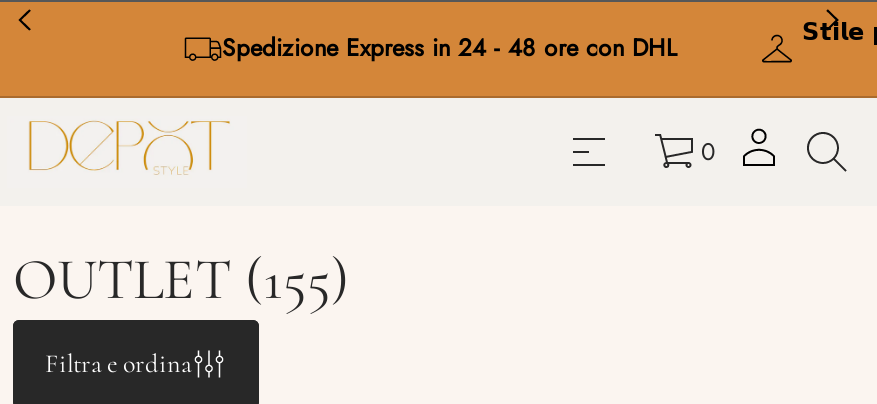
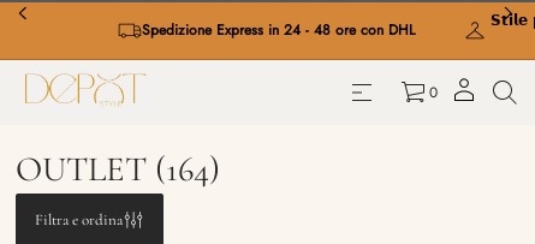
- OUTLET (155)
+ OUTLET (164)
